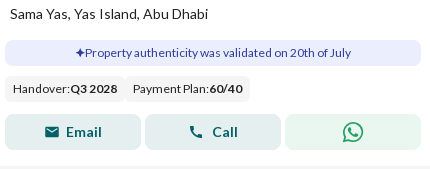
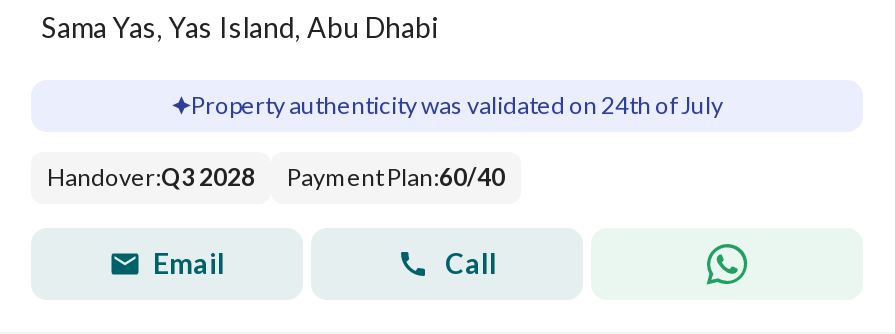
- Property authenticity was validated on 20th of July
+ Property authenticity was validated on 24th of July
